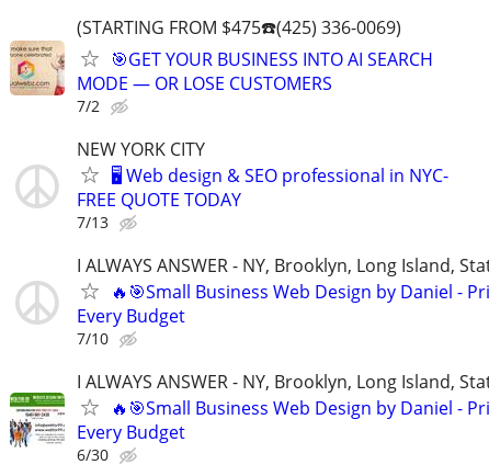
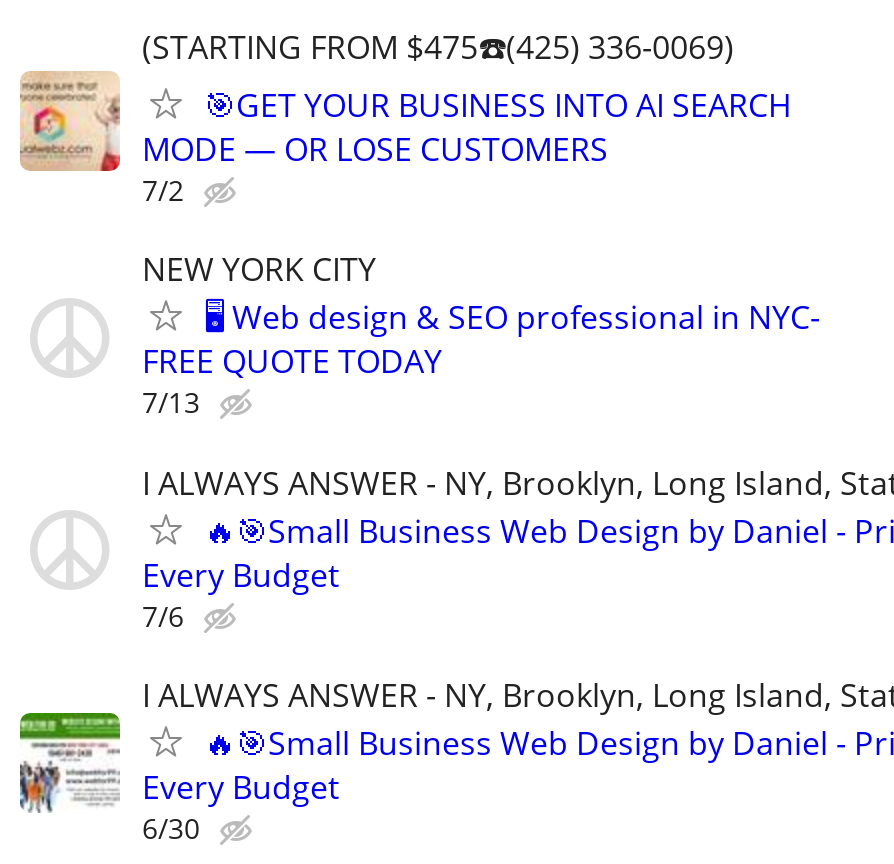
- 7/10
+ 7/6
